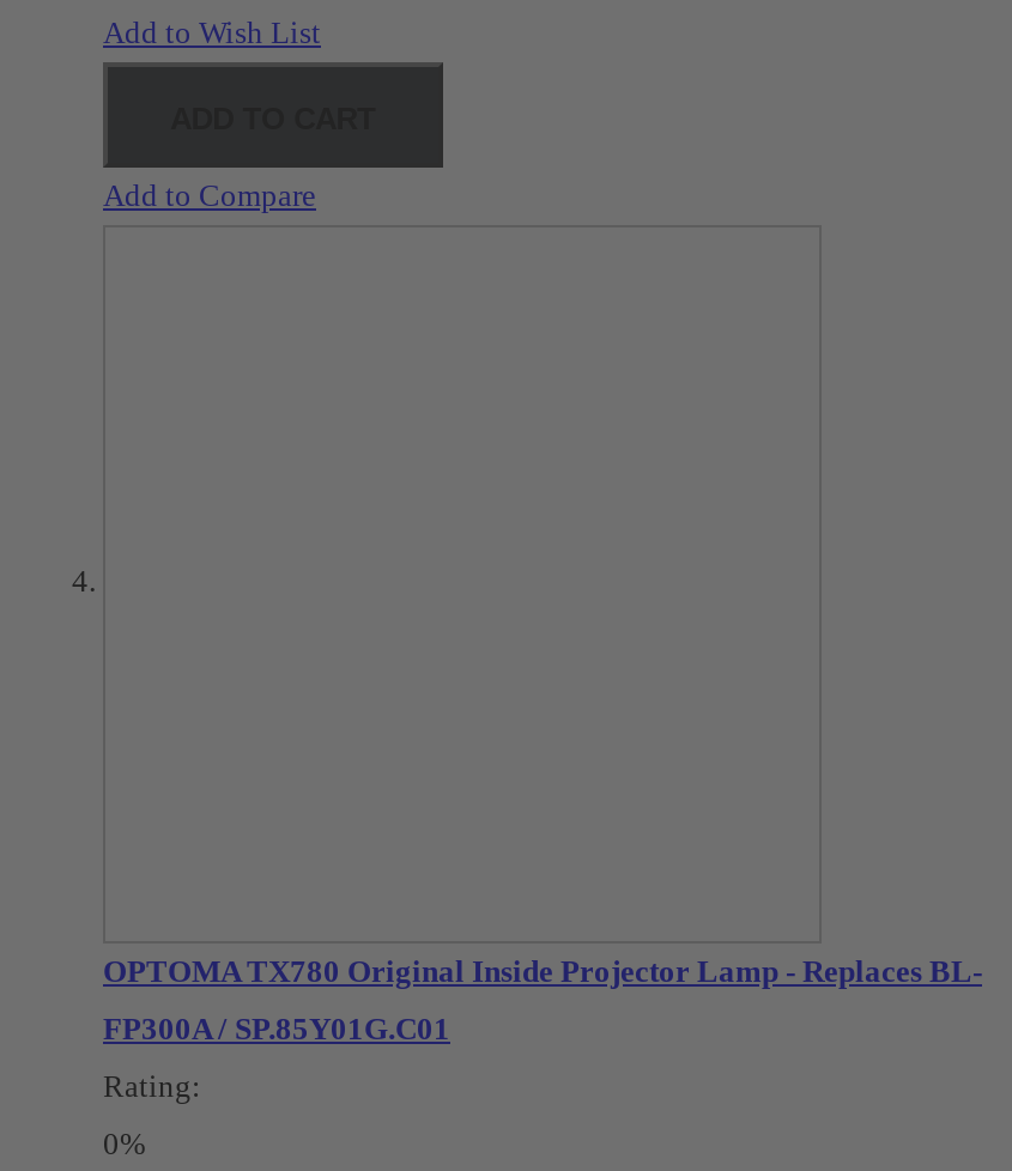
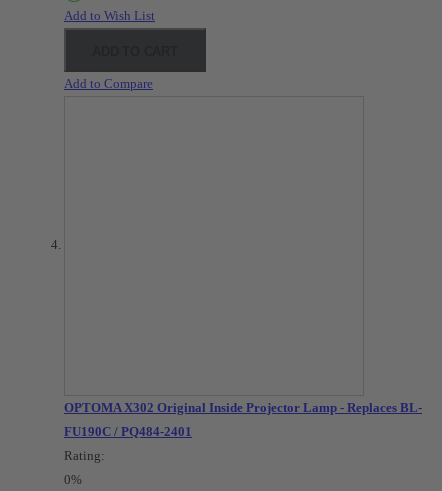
- OPTOMA TX780 Original Inside Projector Lamp - Replaces BL-
+ OPTOMA X302 Original Inside Projector Lamp - Replaces BL-

- FP300A / SP.85Y01G.C01
+ FU190C / PQ484-2401
